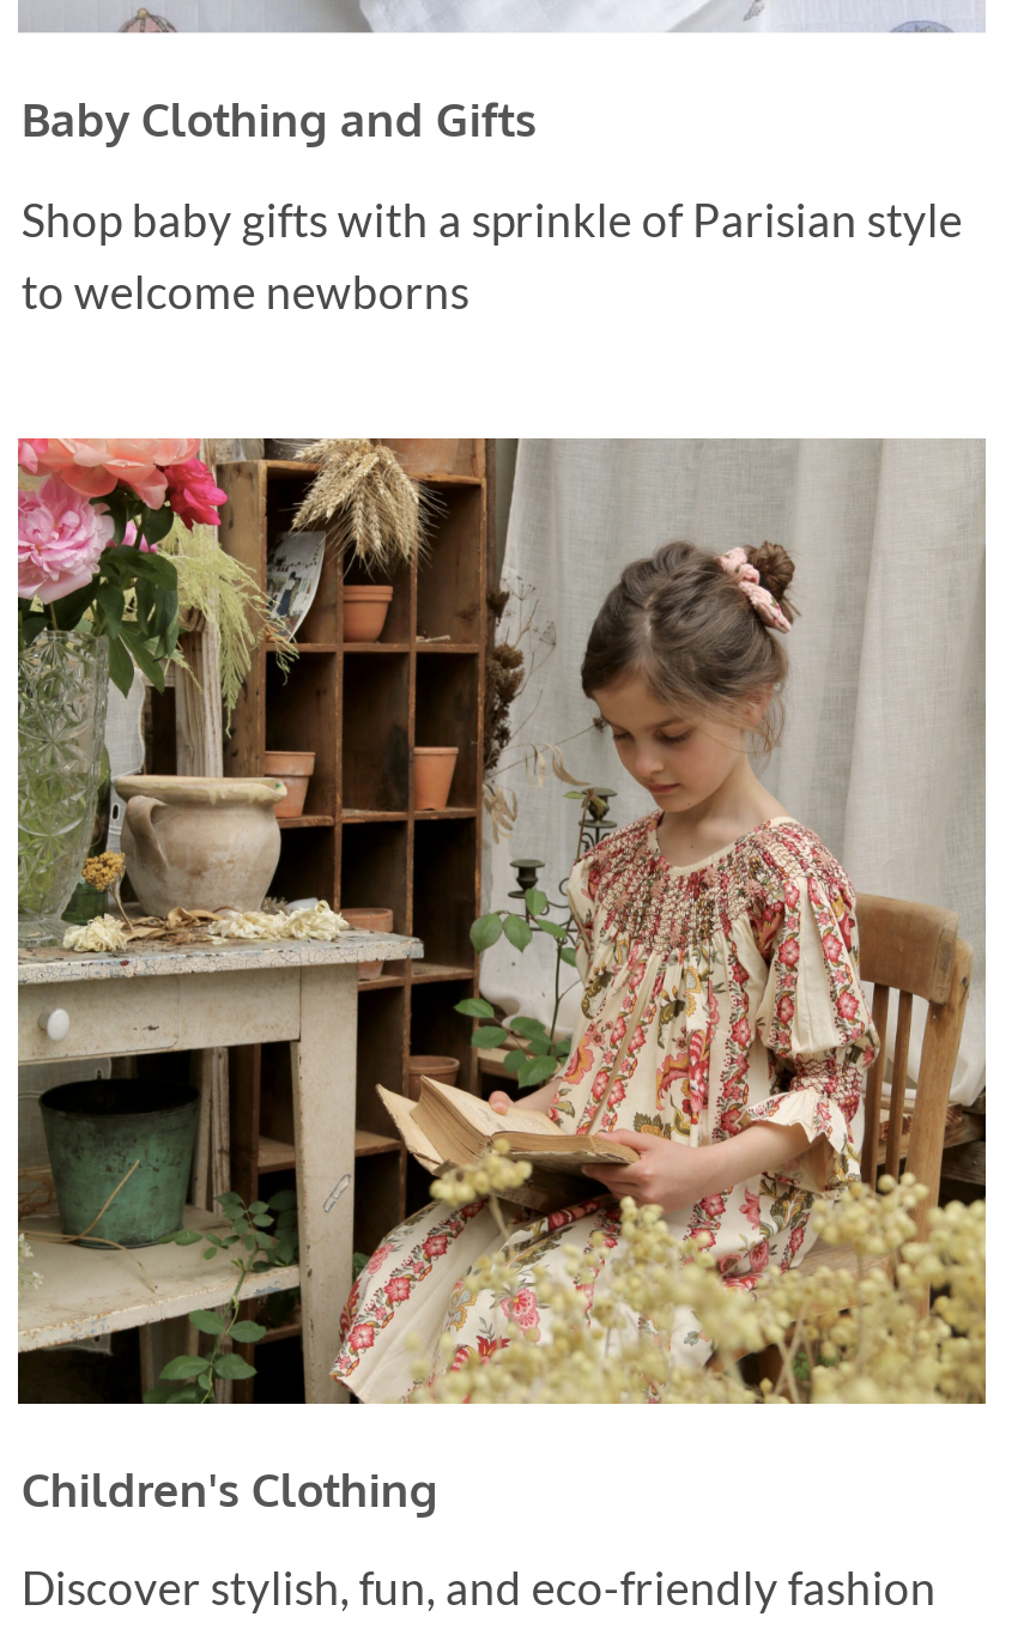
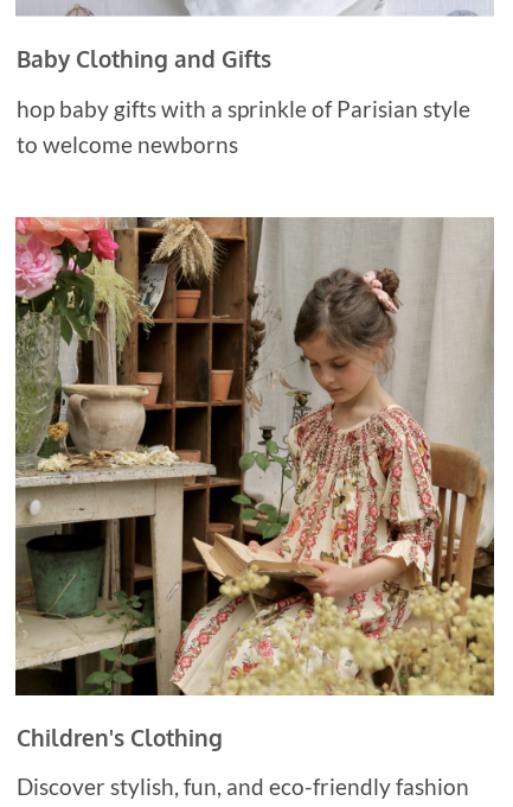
- Shop baby gifts with a sprinkle of Parisian style
+ hop baby gifts with a sprinkle of Parisian style
